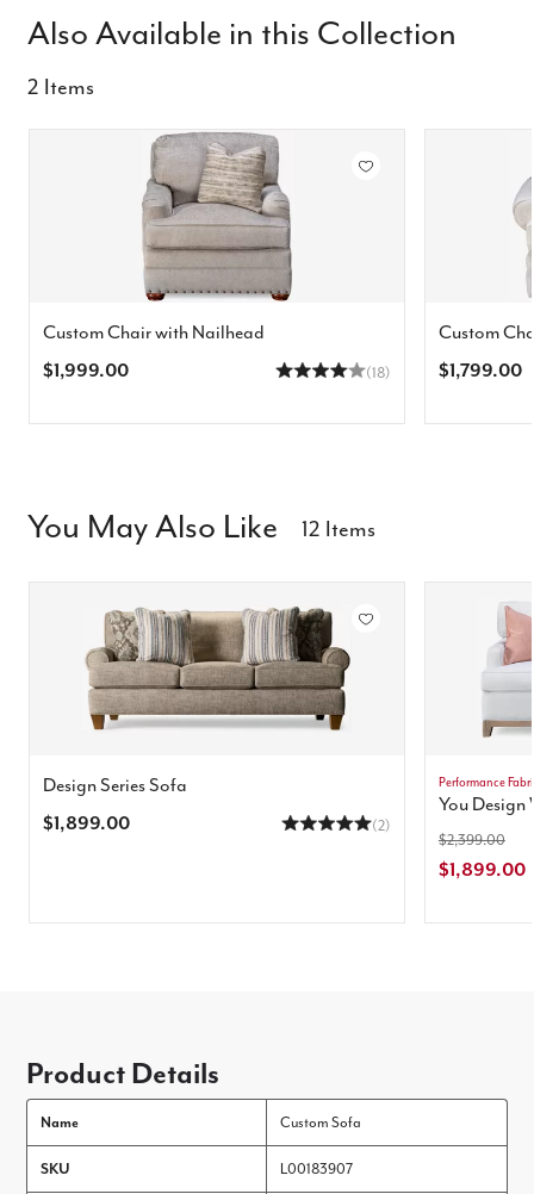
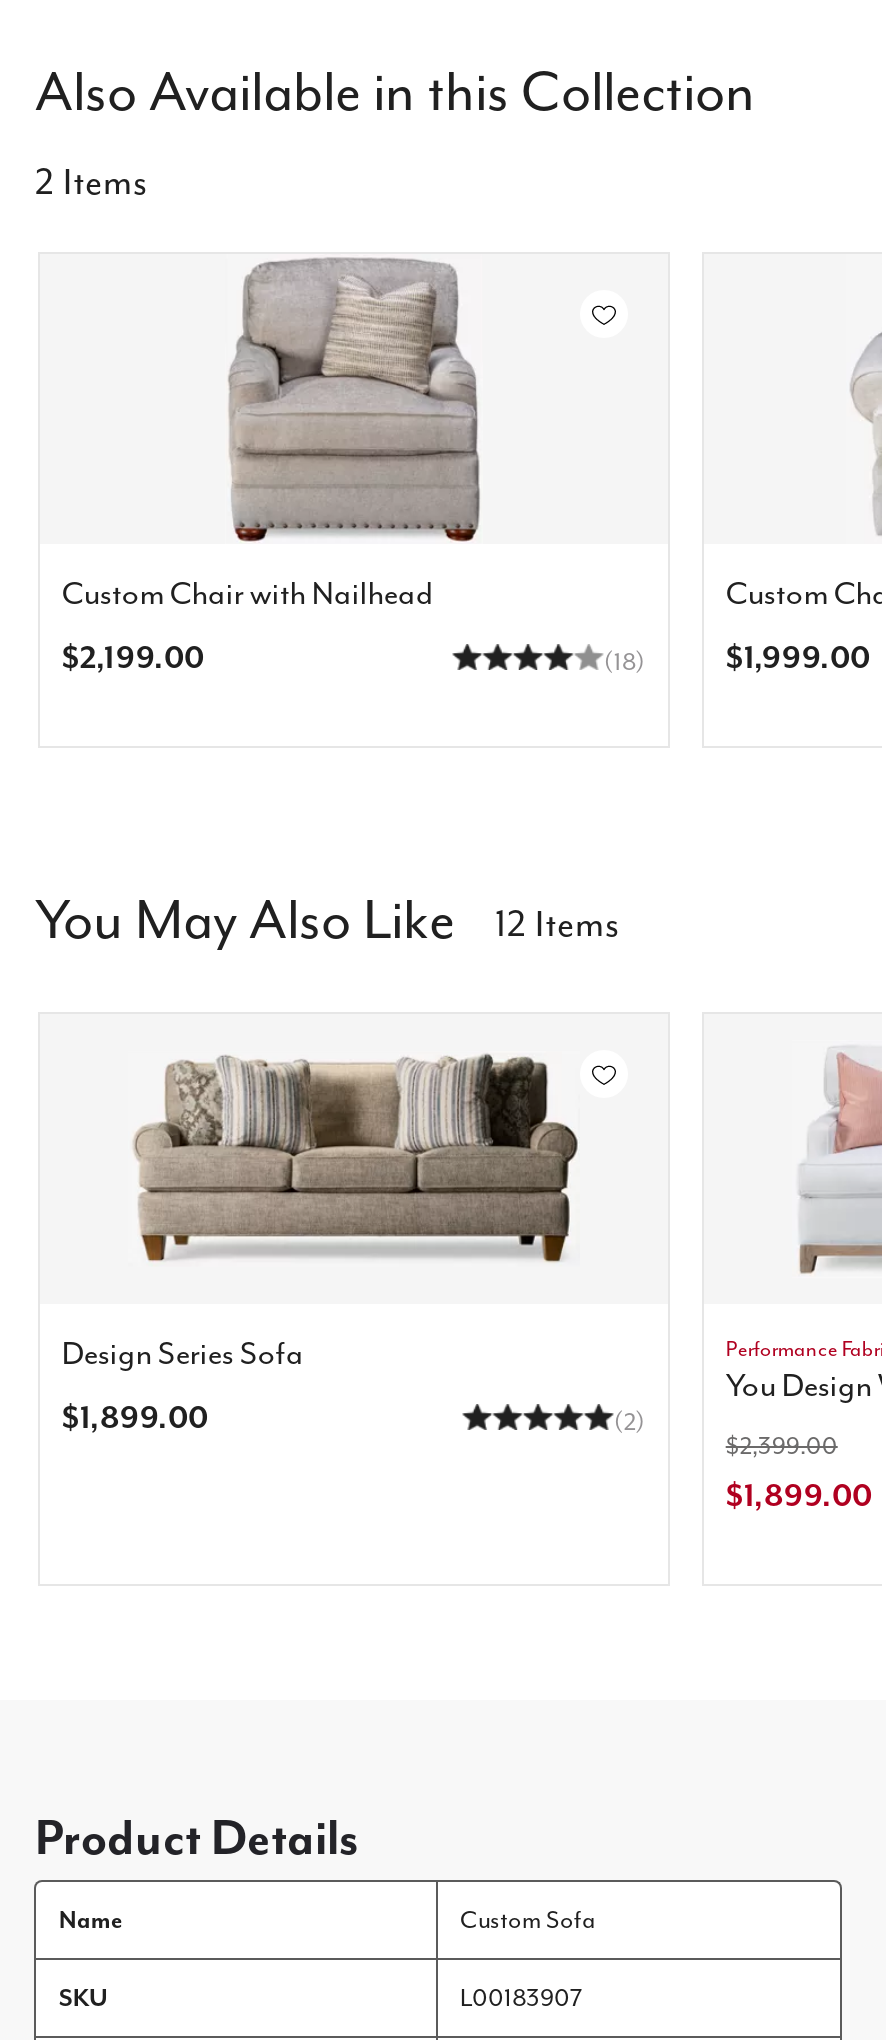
- $1,999.00
+ $2,199.00

- $1,799.00
+ $1,999.00
